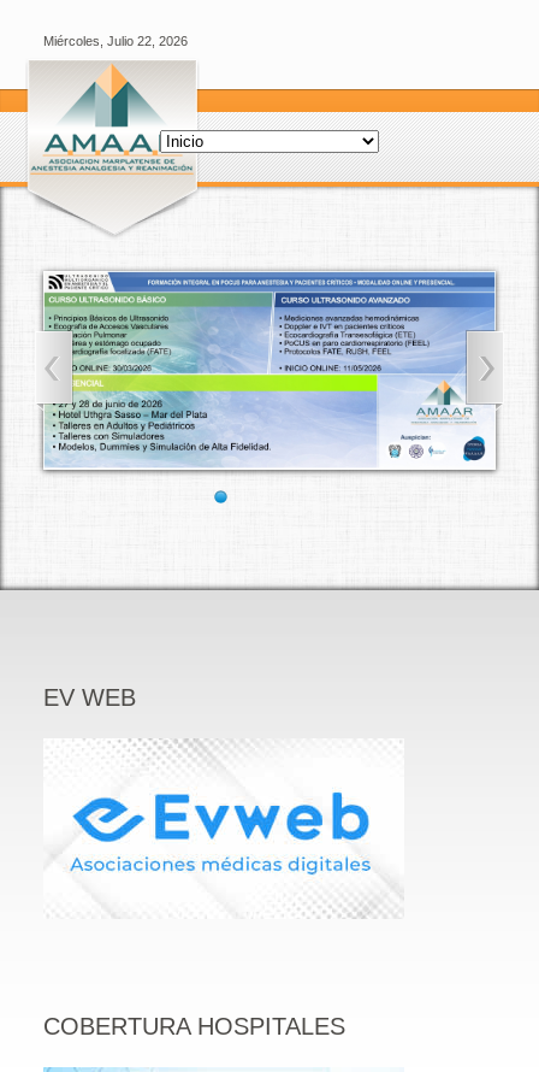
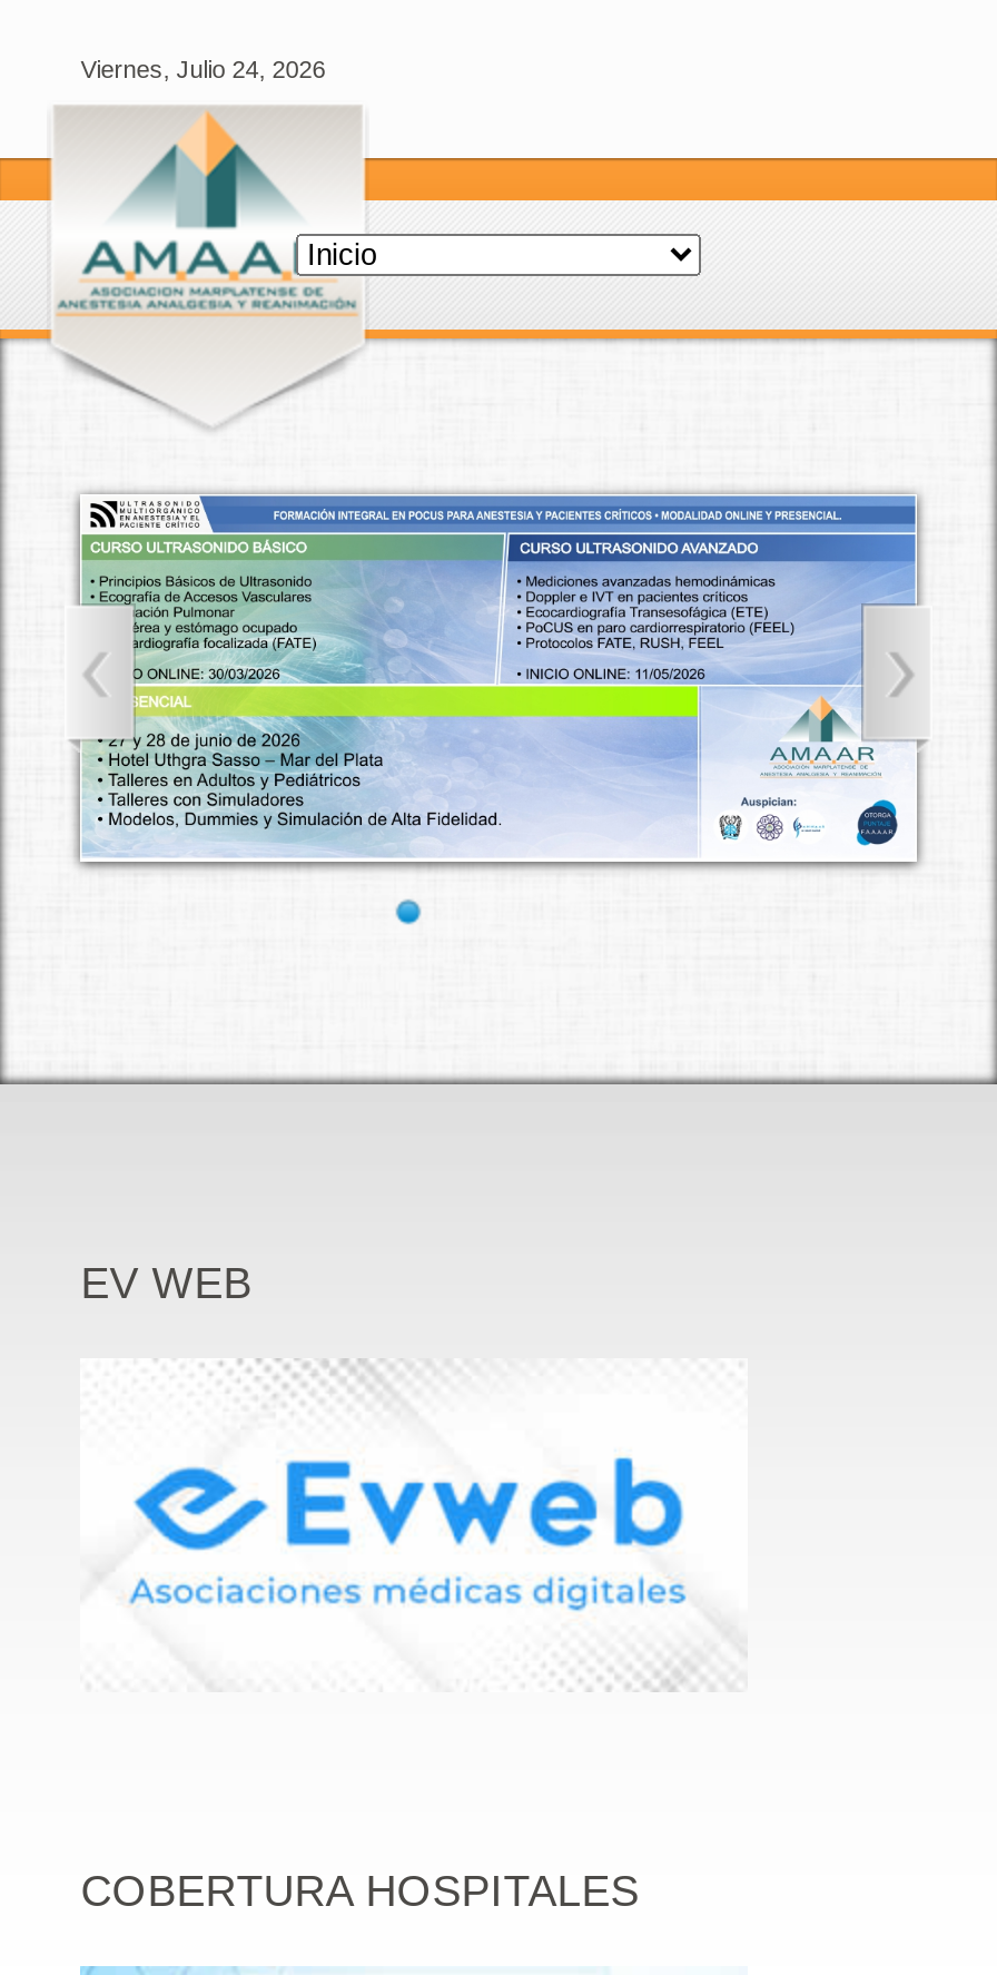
- Miércoles, Julio 22, 2026
+ Viernes, Julio 24, 2026
